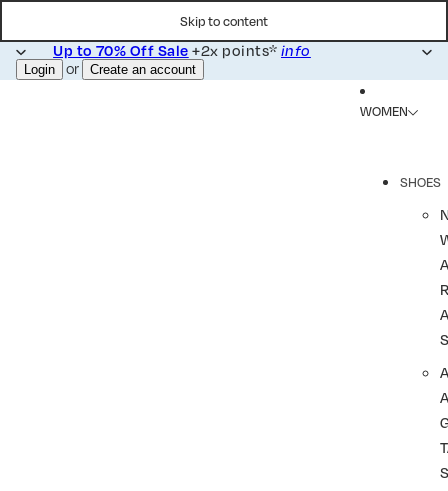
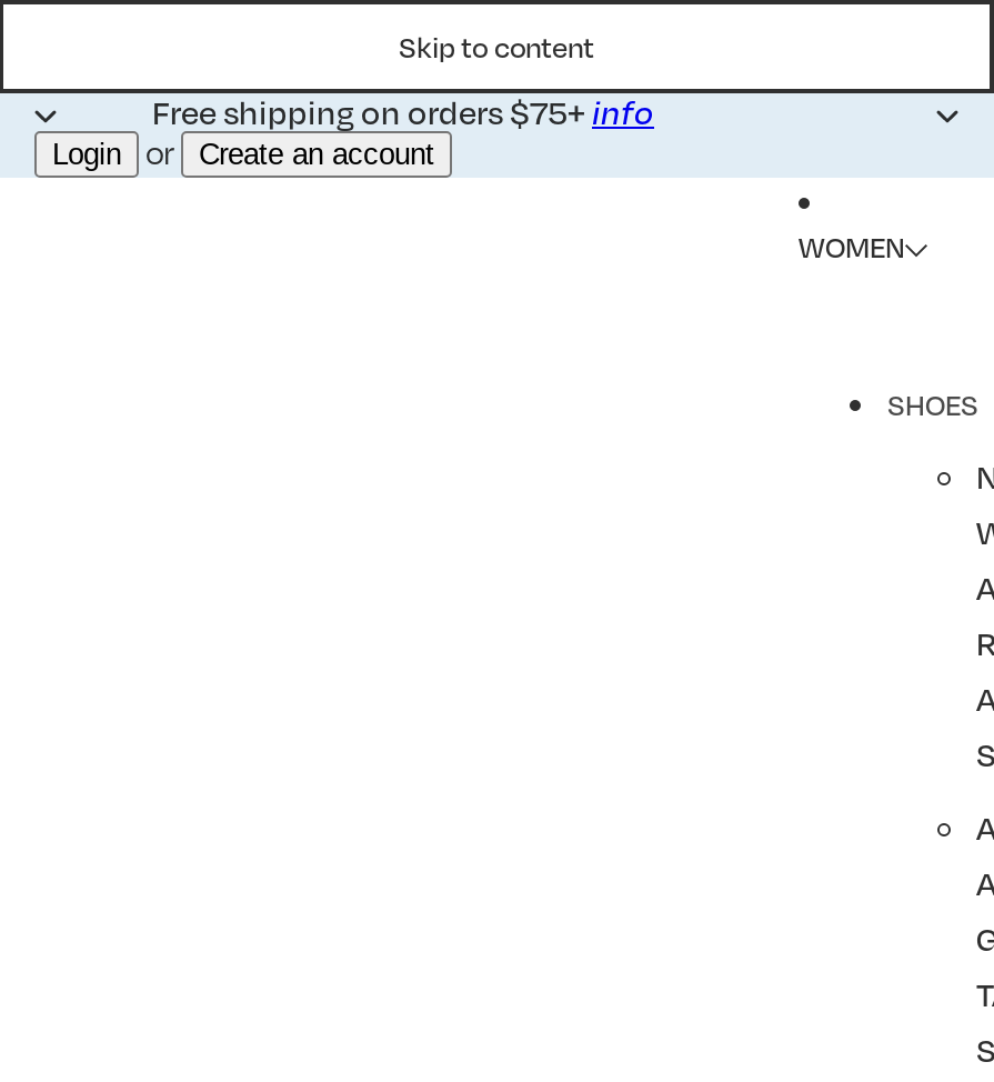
- Up to 70% Off Sale+2x points*info
+ Free shipping on orders $75+info
